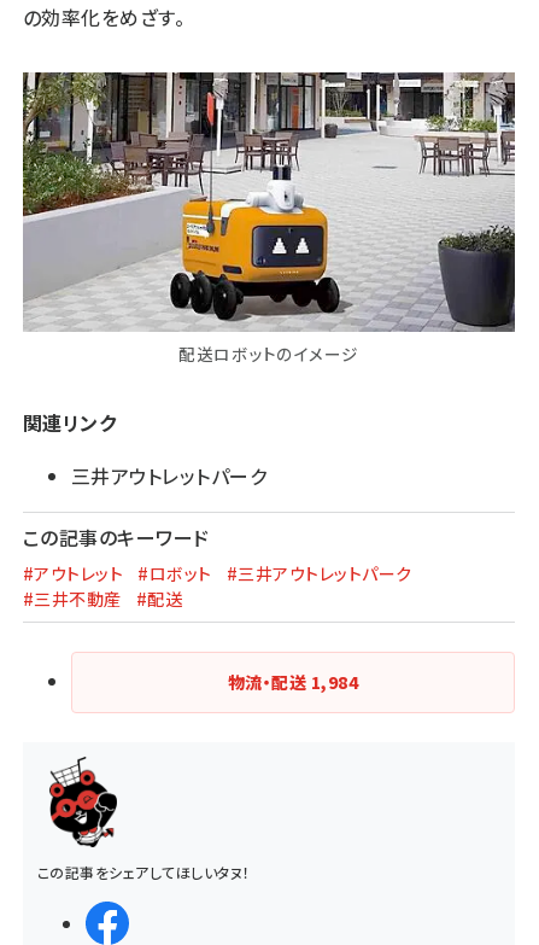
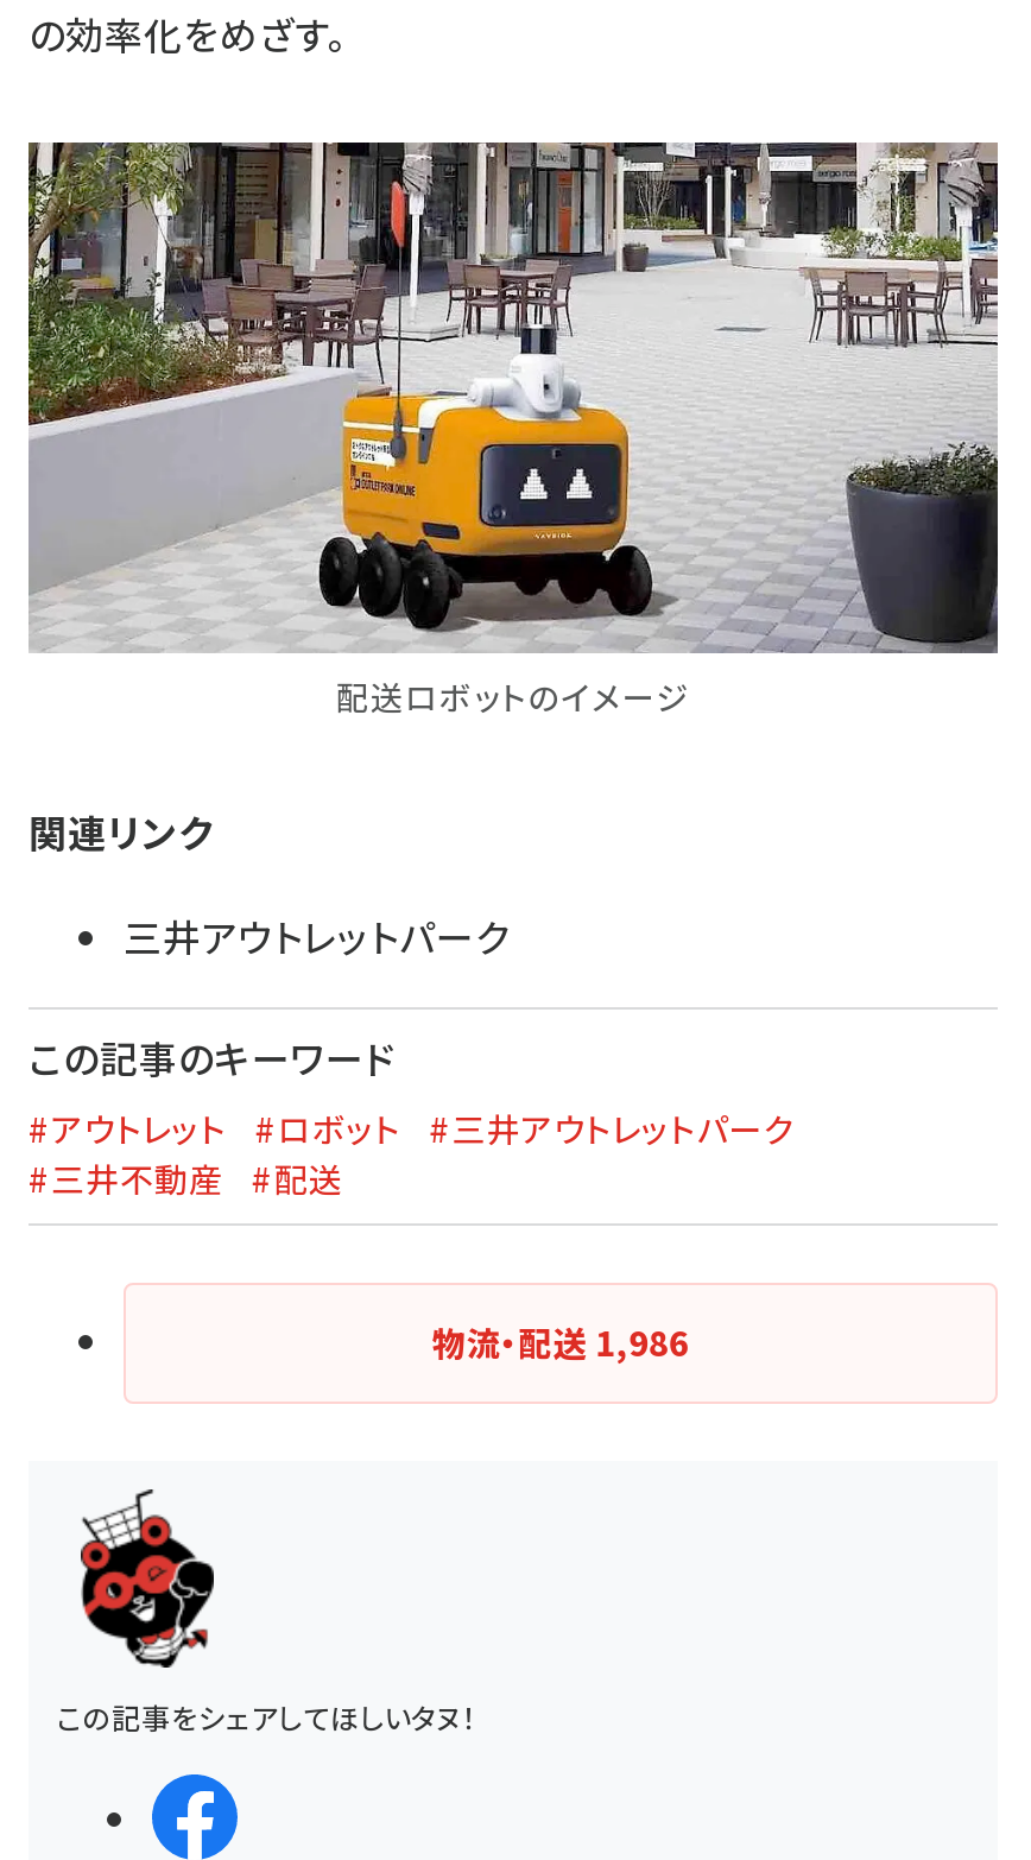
- 物流・配送1,984
+ 物流・配送1,986
